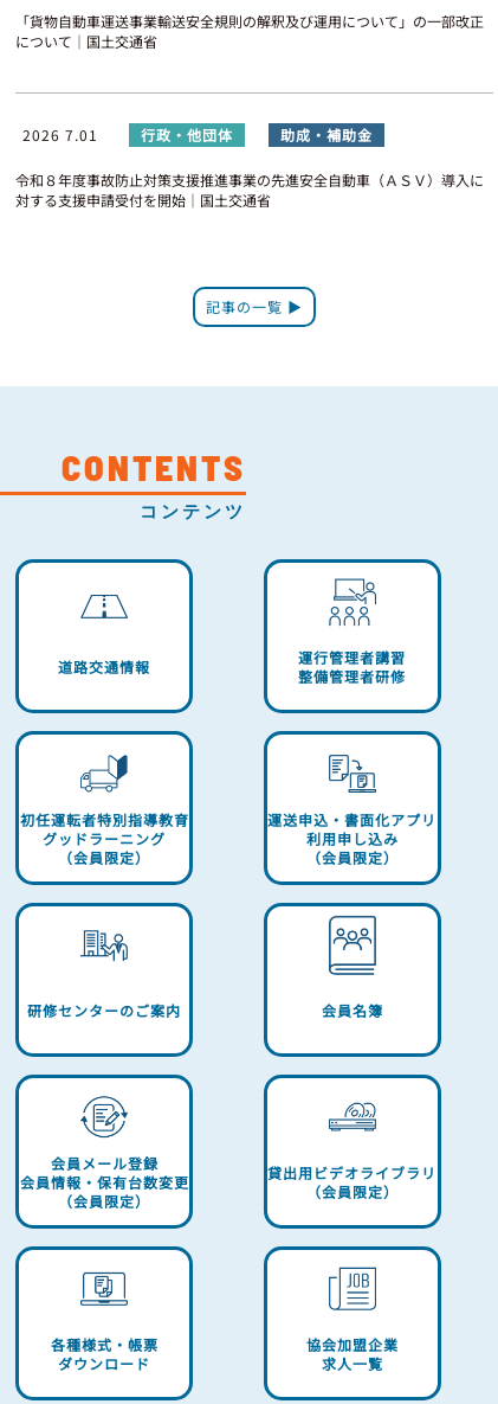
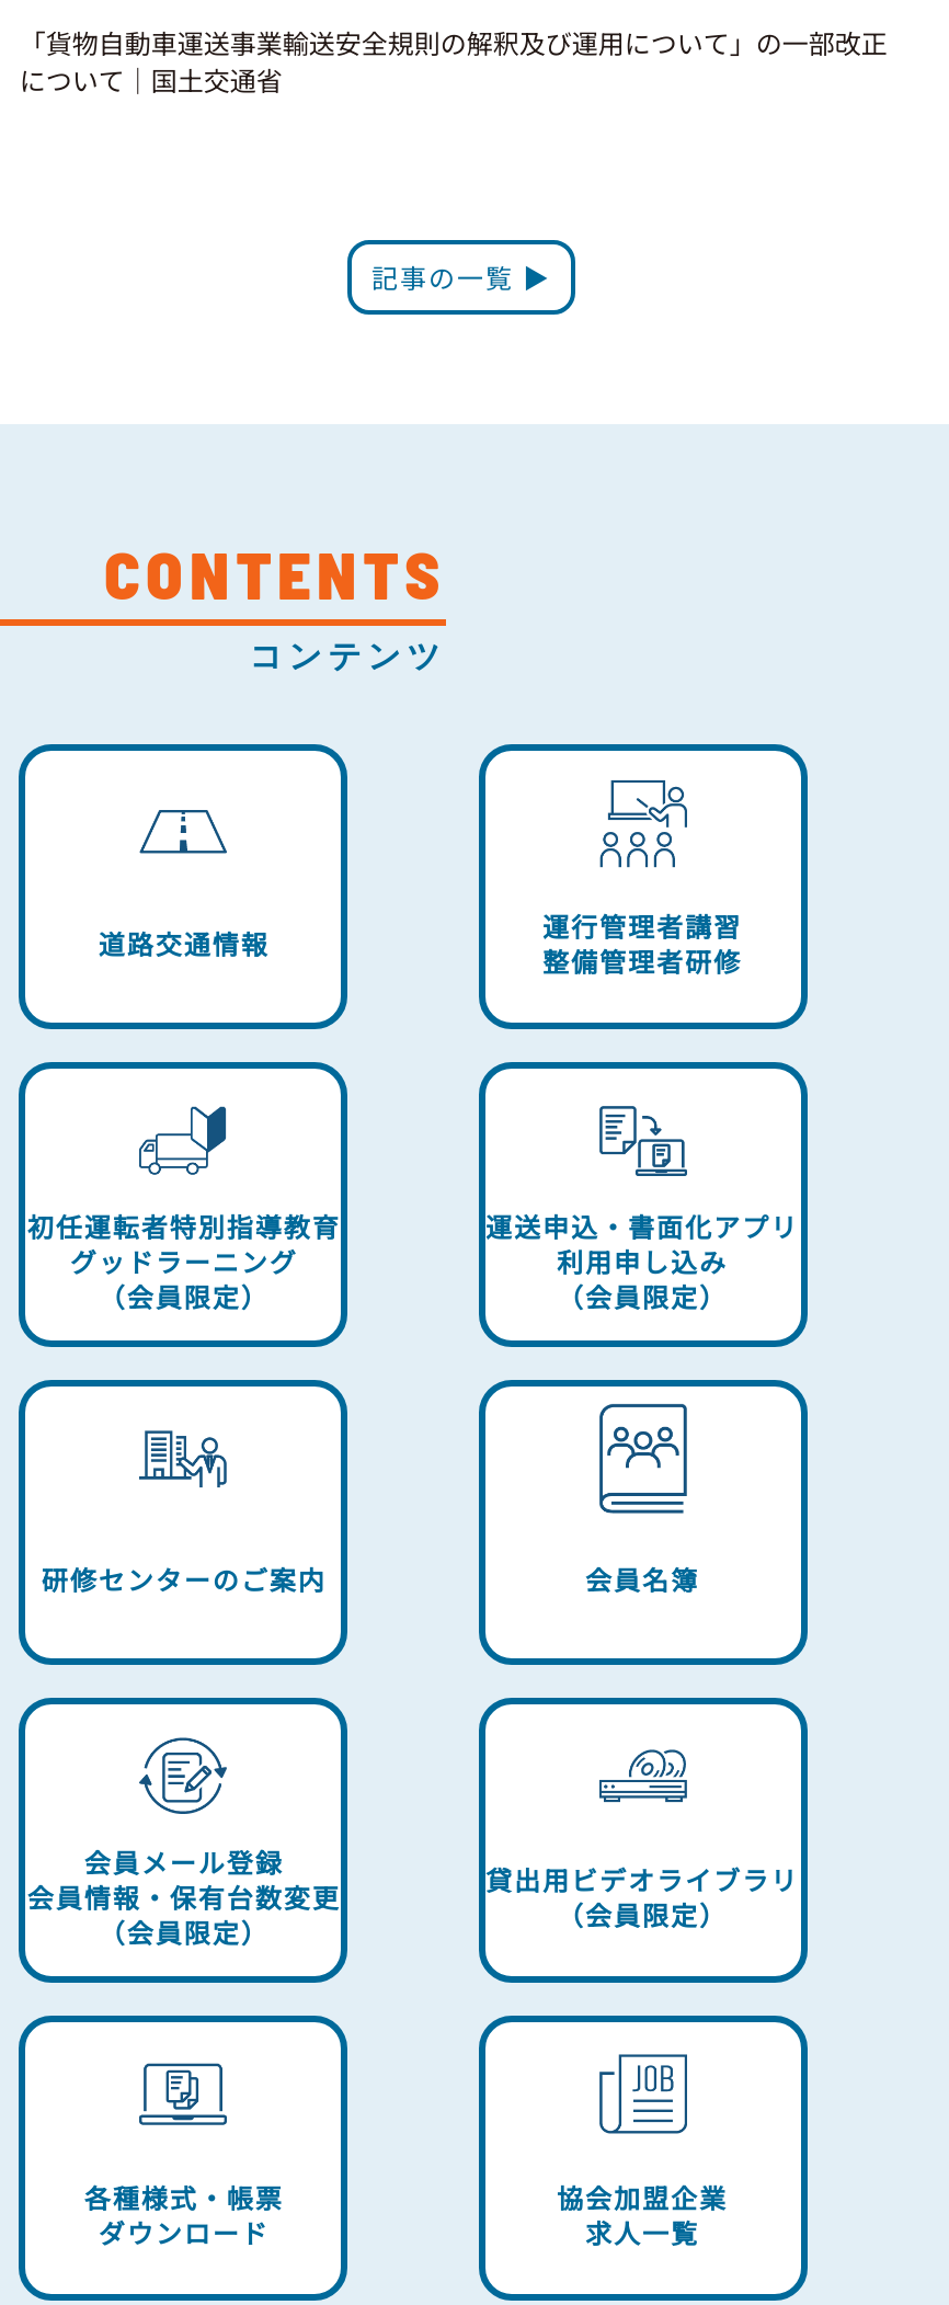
- 2026 7.01
- 行政・他団体
- 助成・補助金
- 令和８年度事故防止対策支援推進事業の先進安全自動車（ＡＳＶ）導入に
- 対する支援申請受付を開始｜国土交通省
